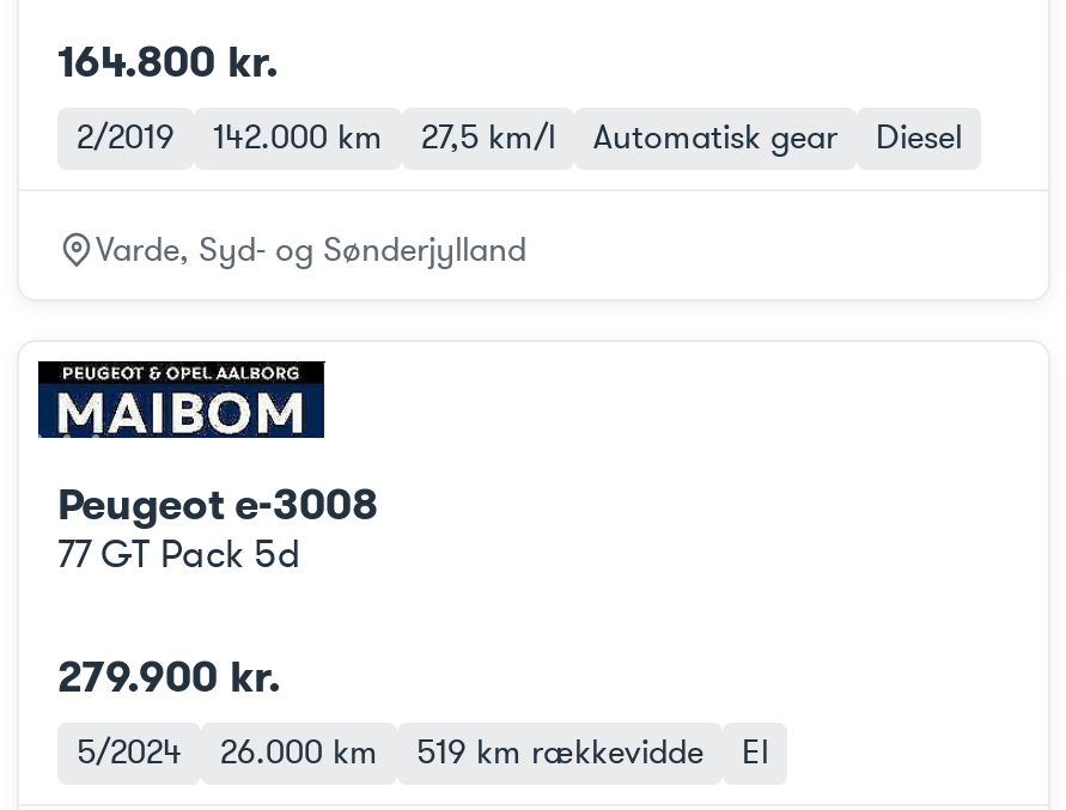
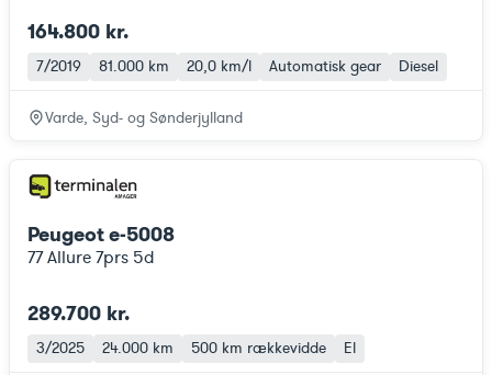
- 2/2019
+ 7/2019

- 142.000 km
+ 81.000 km

- 27,5 km/l
+ 20,0 km/l

- [image]
- Peugeot e-3008
+ [image]
+ Peugeot e-5008

- 77 GT Pack 5d
+ 77 Allure 7prs 5d

- 279.900 kr.
+ 289.700 kr.

- 5/2024
+ 3/2025

- 26.000 km
+ 24.000 km

- 519 km rækkevidde
+ 500 km rækkevidde
